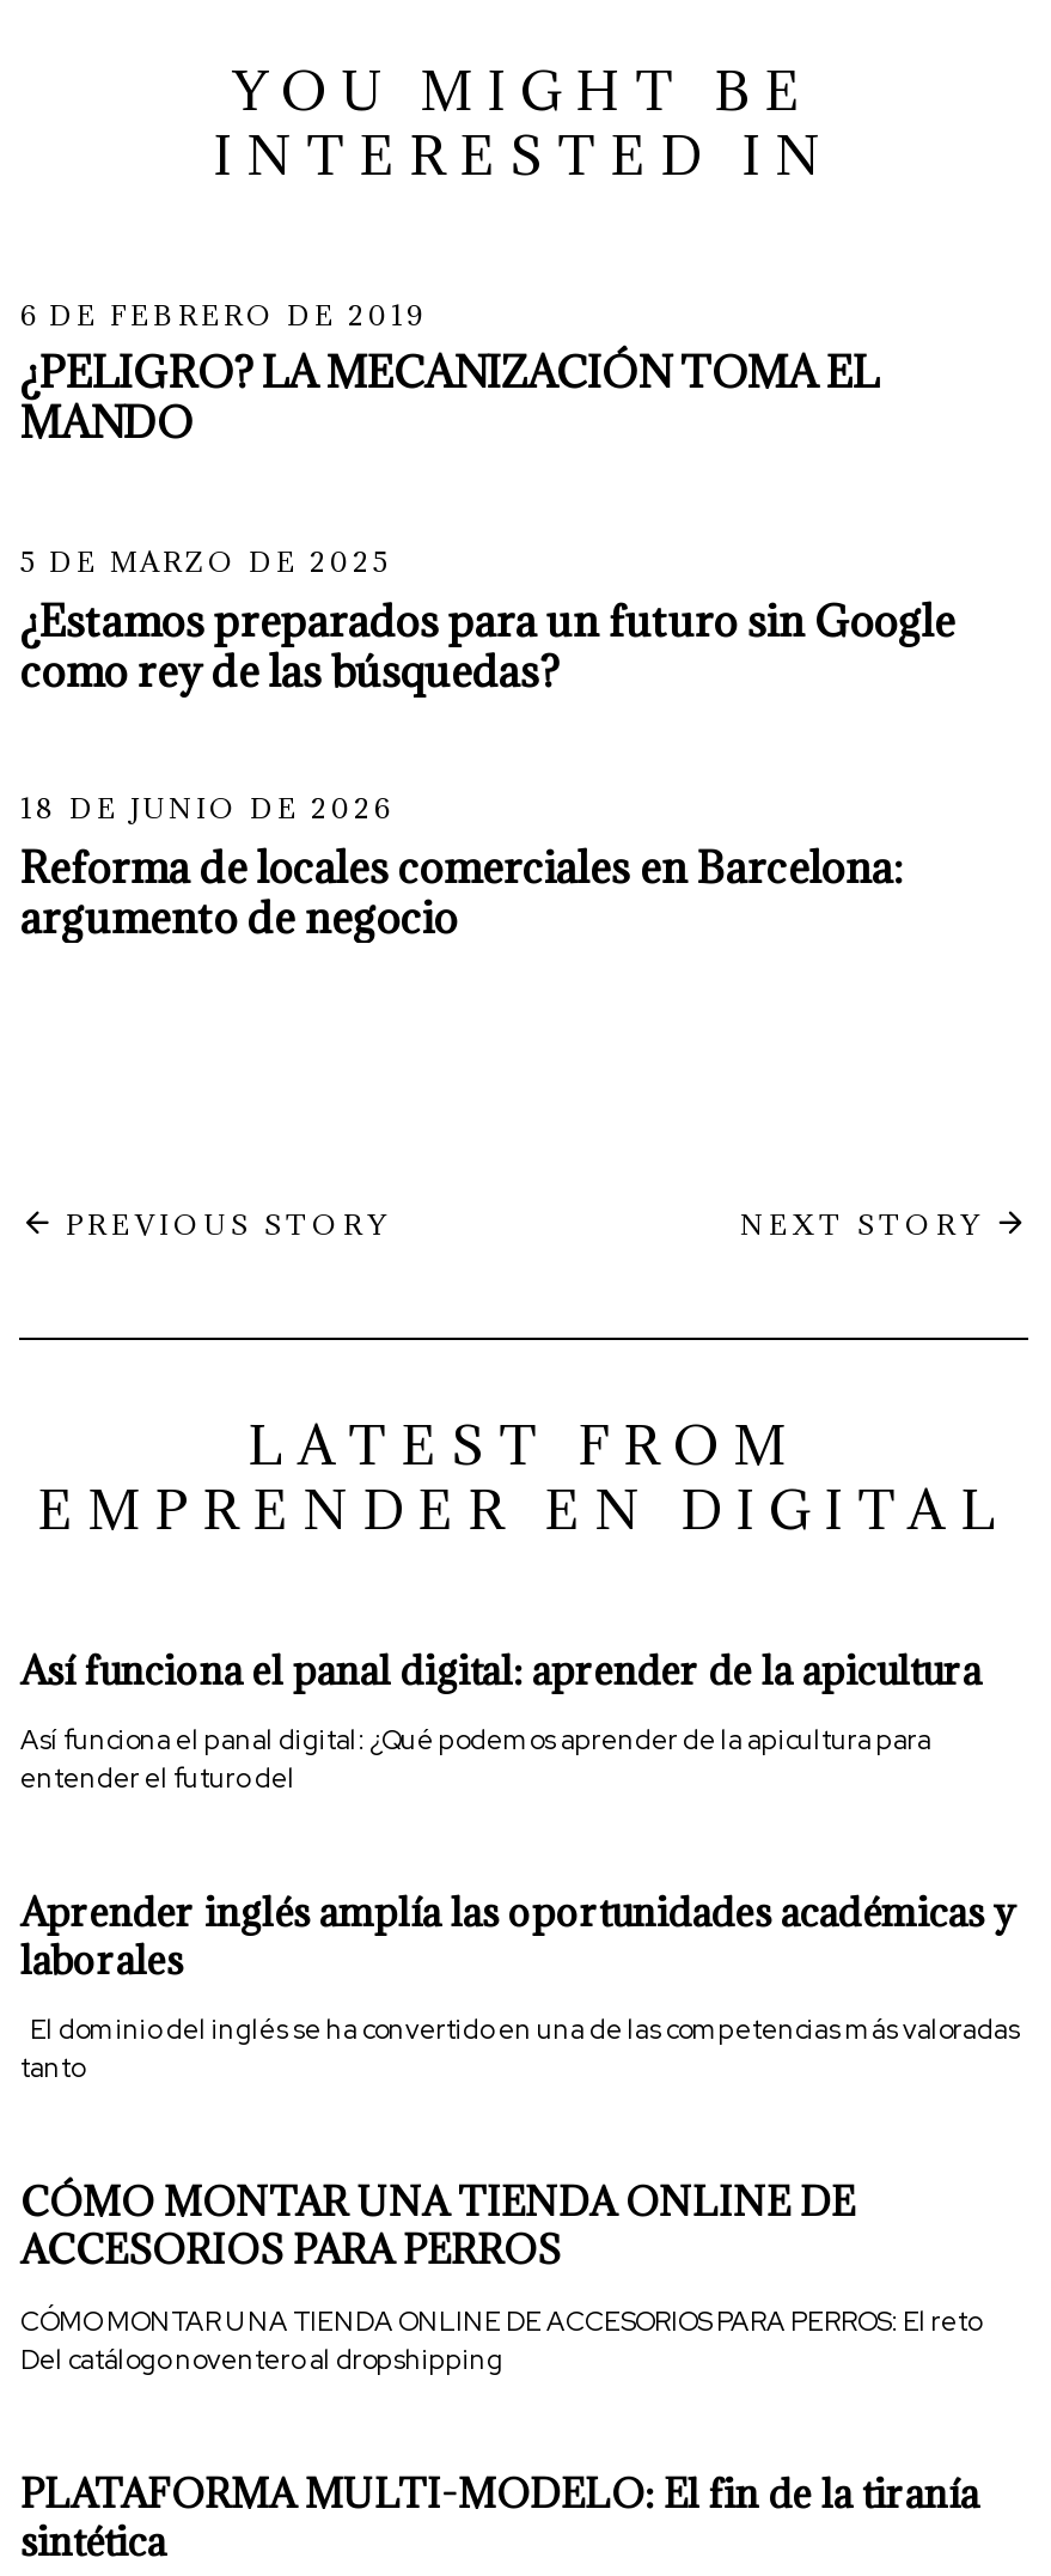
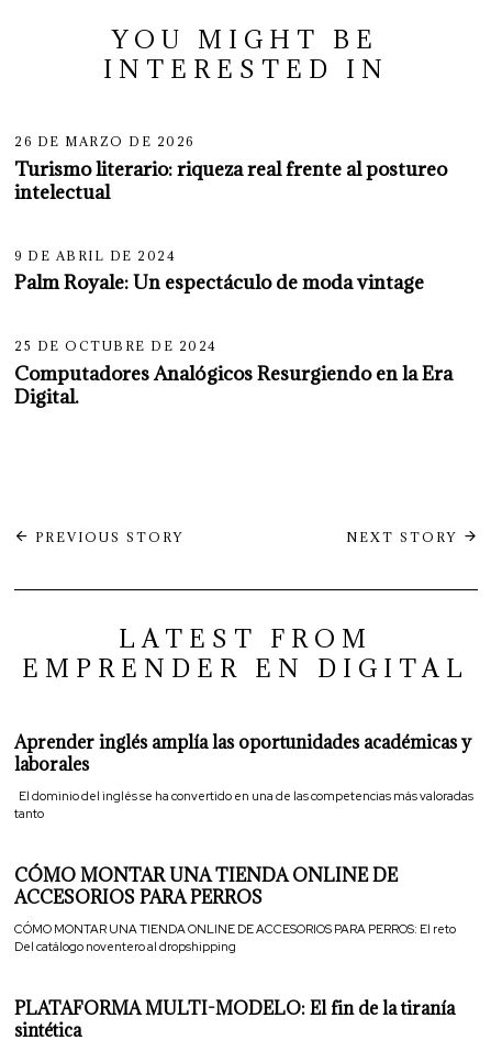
- 6 DE FEBRERO DE 2019
- ¿PELIGRO? LA MECANIZACIÓN TOMA EL
- MANDO
+ 26 DE MARZO DE 2026
+ Turismo literario: riqueza real frente al postureo
+ intelectual

- 5 DE MARZO DE 2025
- ¿Estamos preparados para un futuro sin Google
- como rey de las búsquedas?
+ 9 DE ABRIL DE 2024
+ Palm Royale: Un espectáculo de moda vintage

- 18 DE JUNIO DE 2026
- Reforma de locales comerciales en Barcelona:
- argumento de negocio
+ 25 DE OCTUBRE DE 2024
+ Computadores Analógicos Resurgiendo en la Era
+ Digital.

- Así funciona el panal digital: aprender de la apicultura
- Así funciona el panal digital: ¿Qué podemos aprender de la apicultura para
- entender el futuro del
